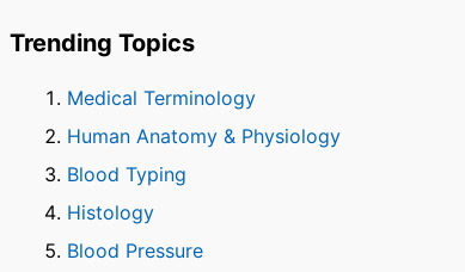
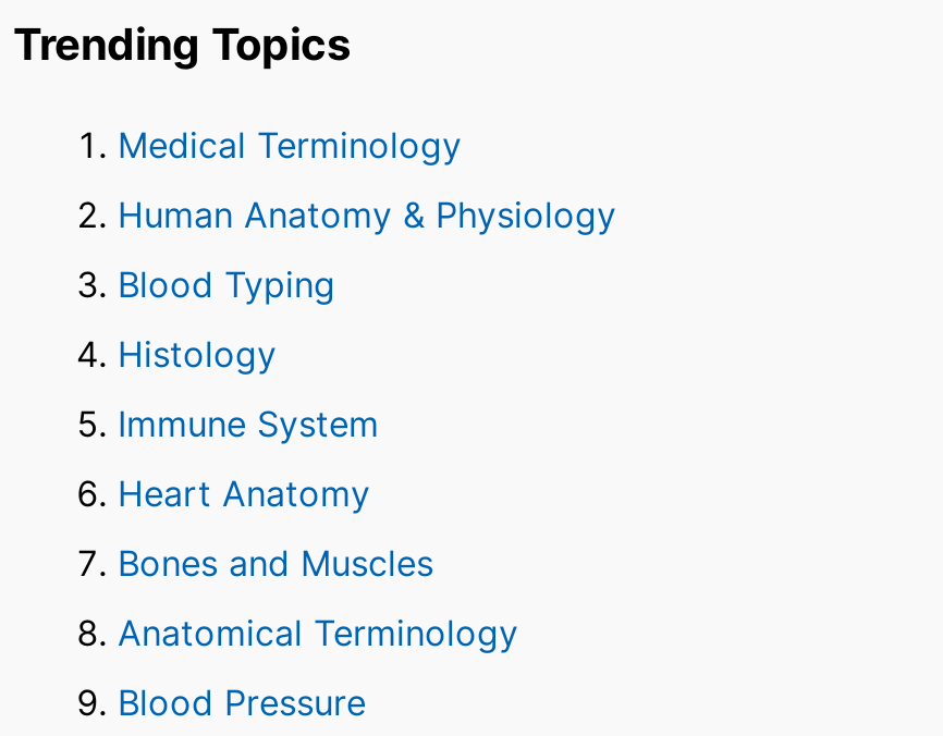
+ Immune System
+ Heart Anatomy
+ Bones and Muscles
+ Anatomical Terminology
